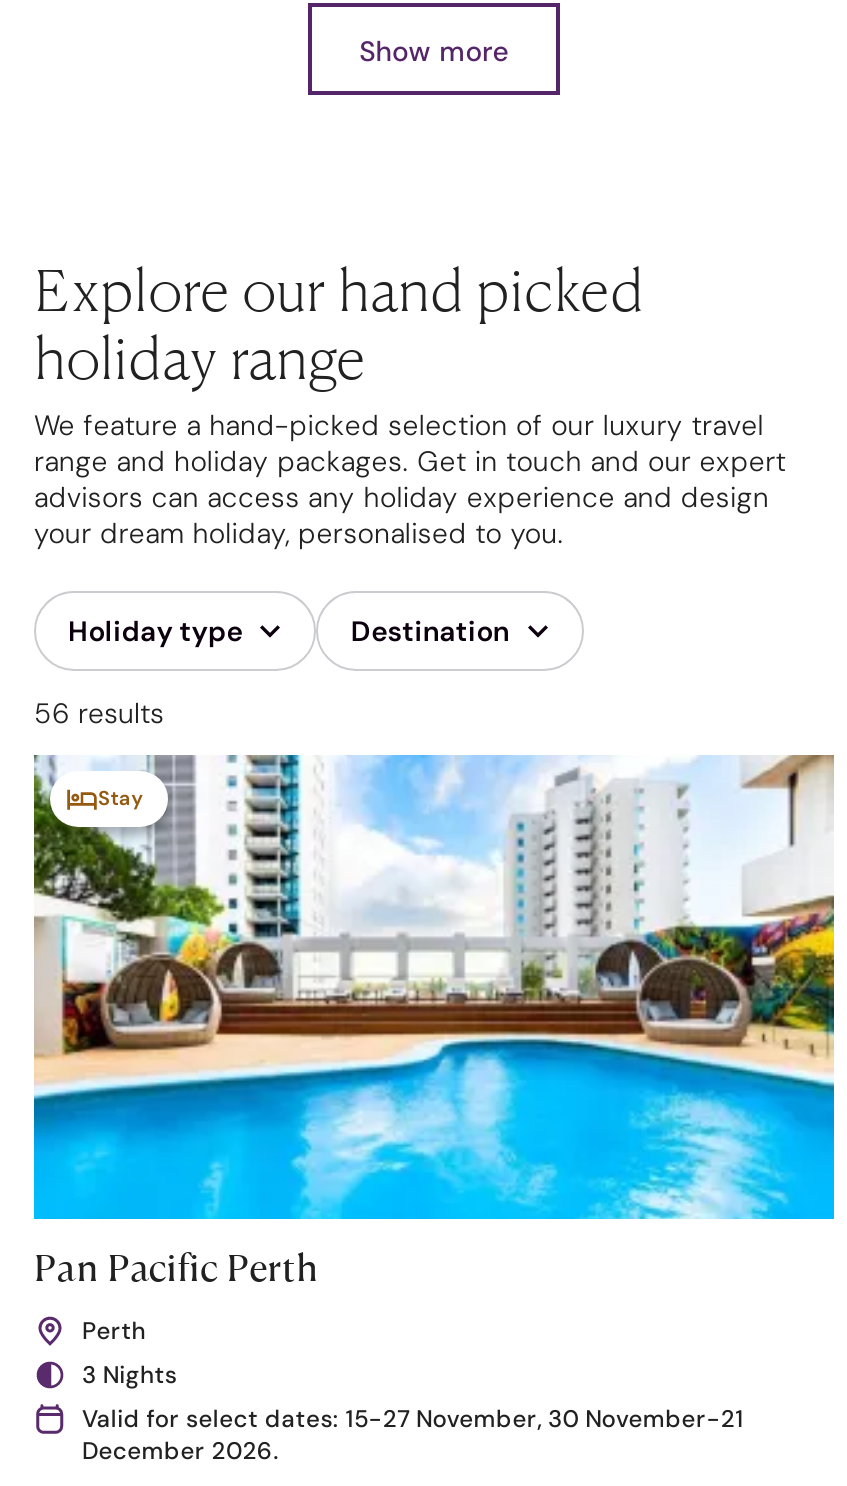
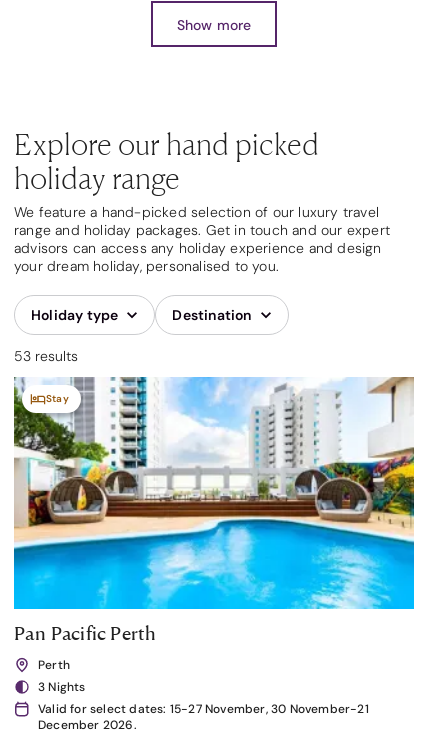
- 56 results
+ 53 results
